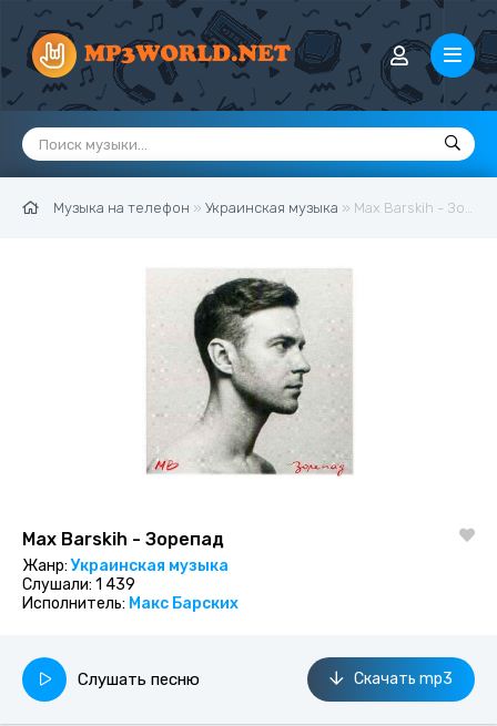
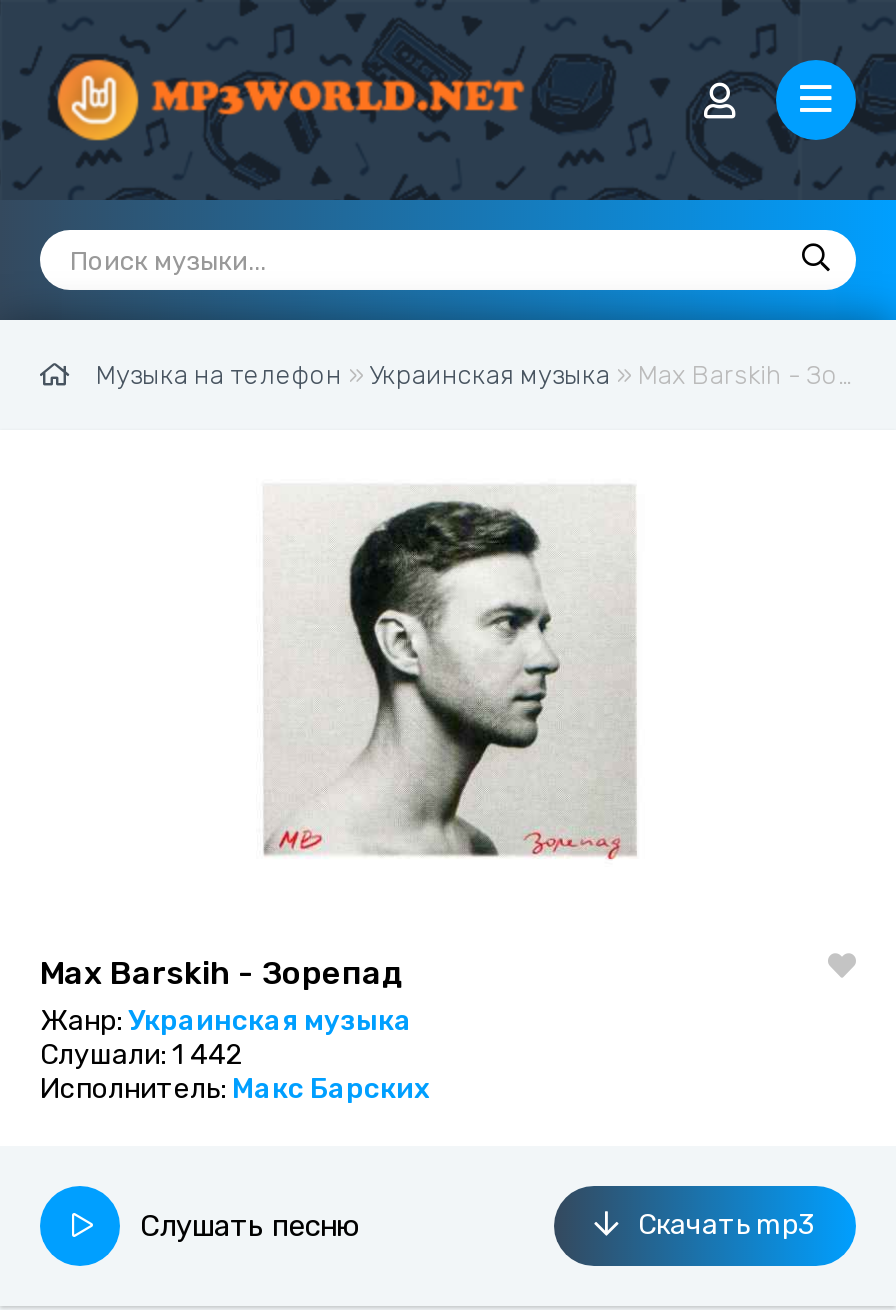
- Слушали: 1 439
+ Слушали: 1 442
